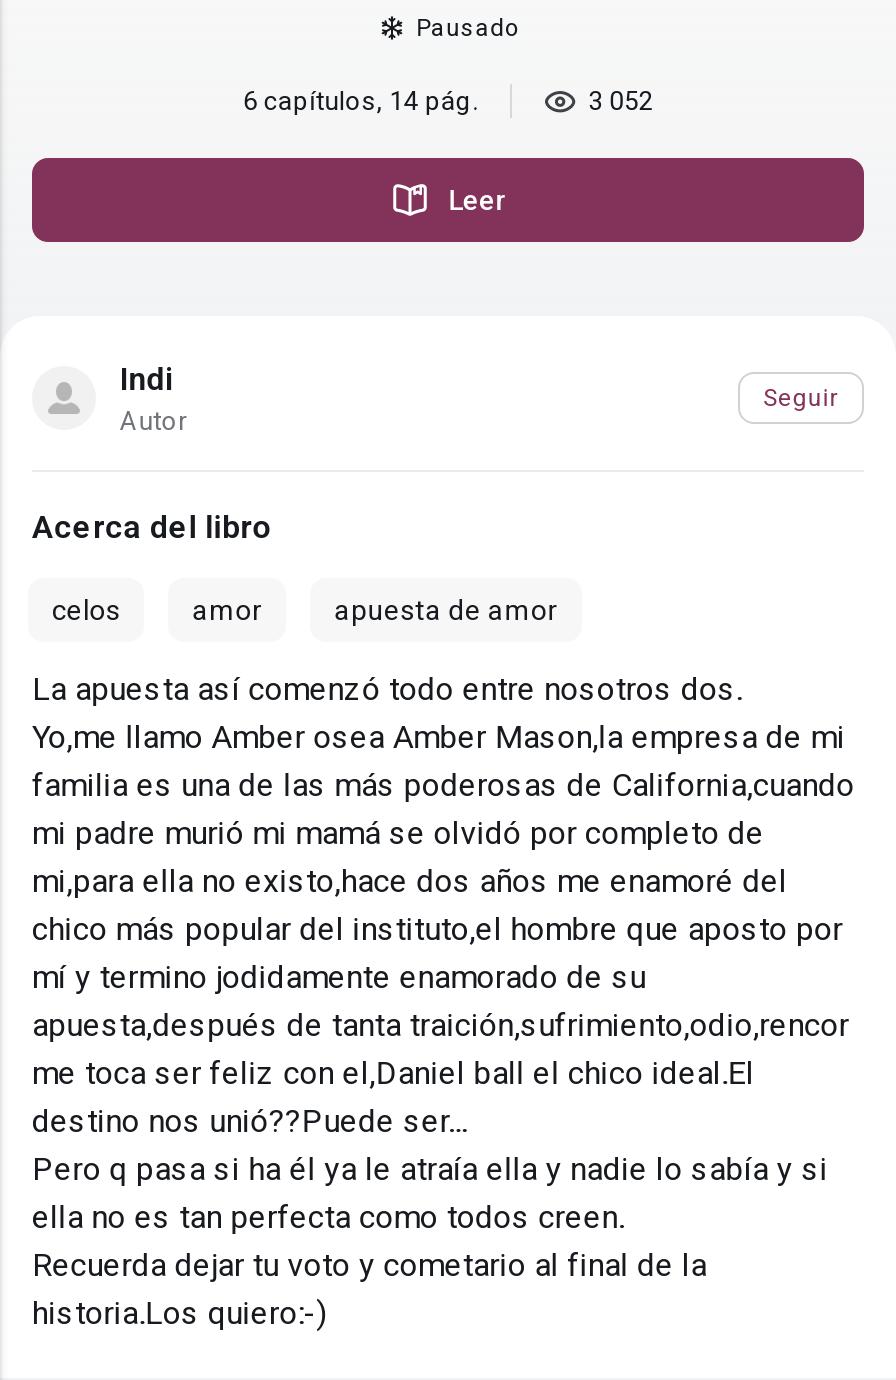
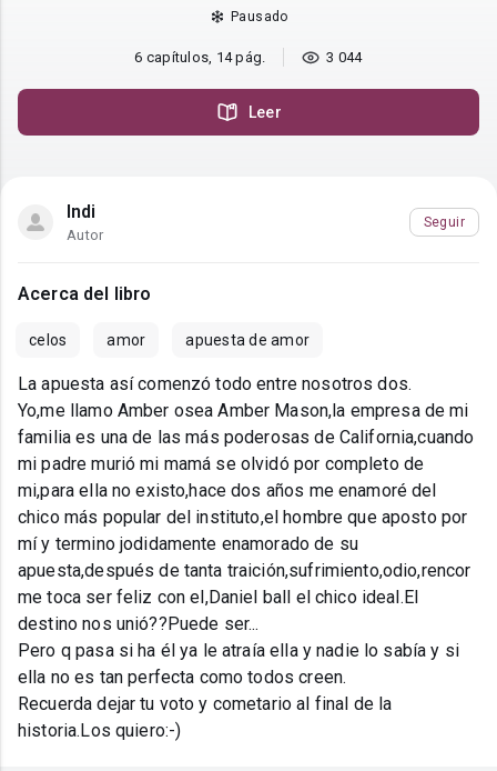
- 3 052
+ 3 044
